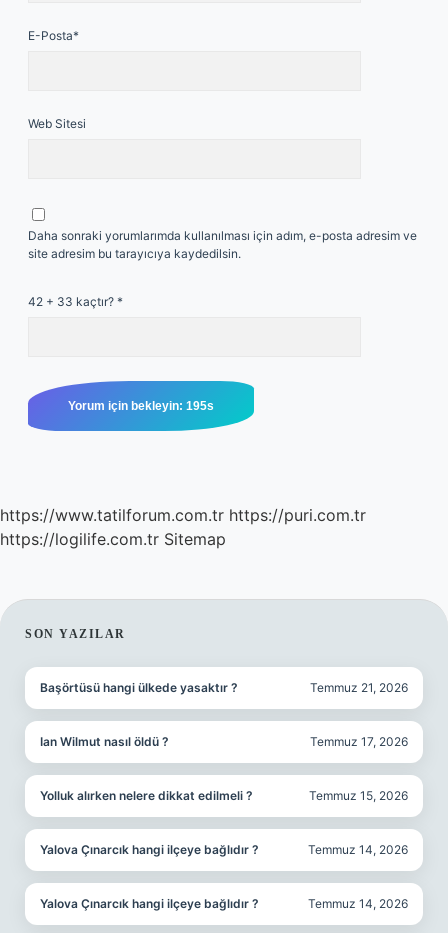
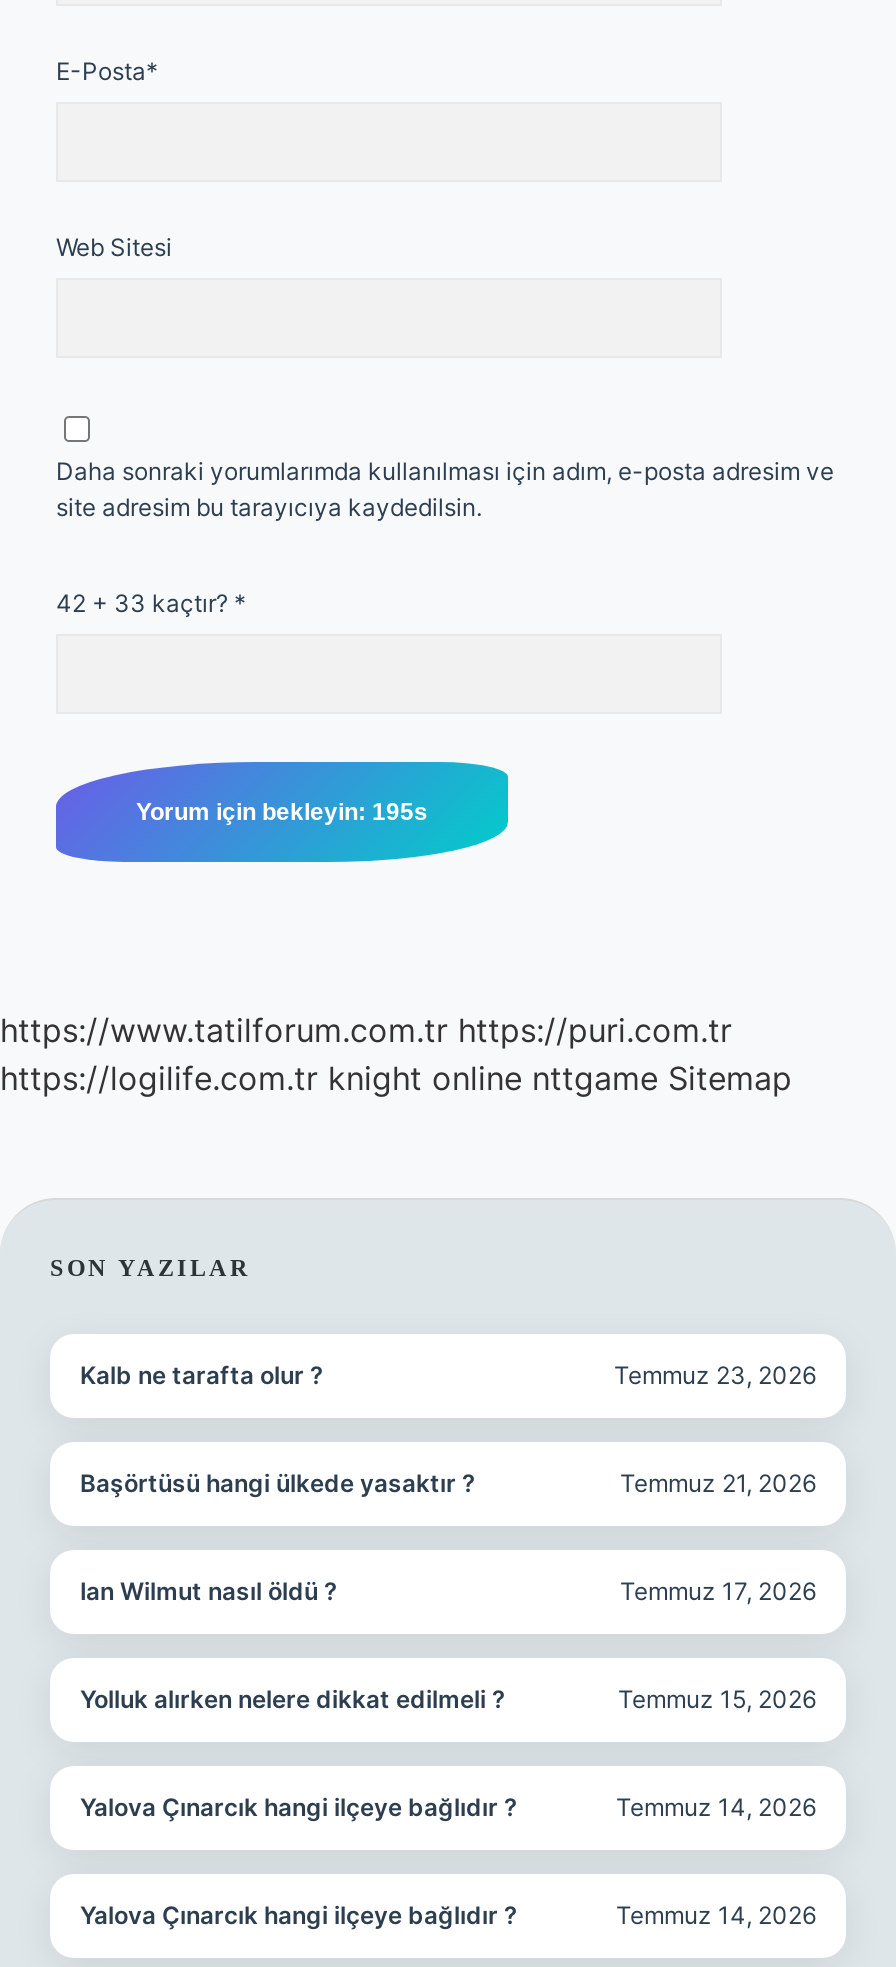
- https://logilife.com.tr Sitemap
+ https://logilife.com.tr knight online nttgame Sitemap

+ Kalb ne tarafta olur ?
+ Temmuz 23, 2026
